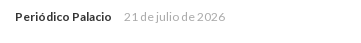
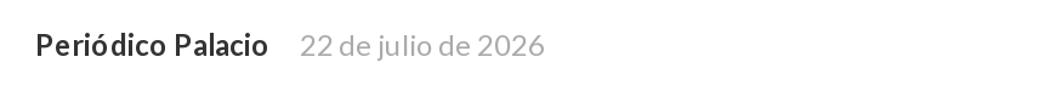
- Periódico Palacio 21 de julio de 2026
+ Periódico Palacio 22 de julio de 2026
